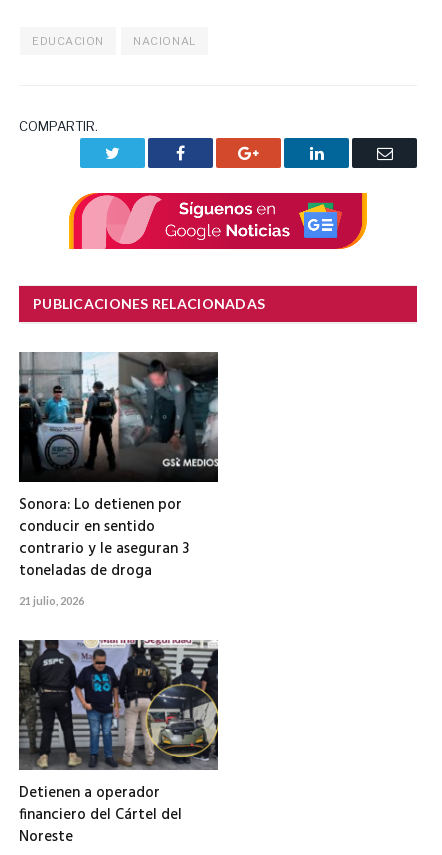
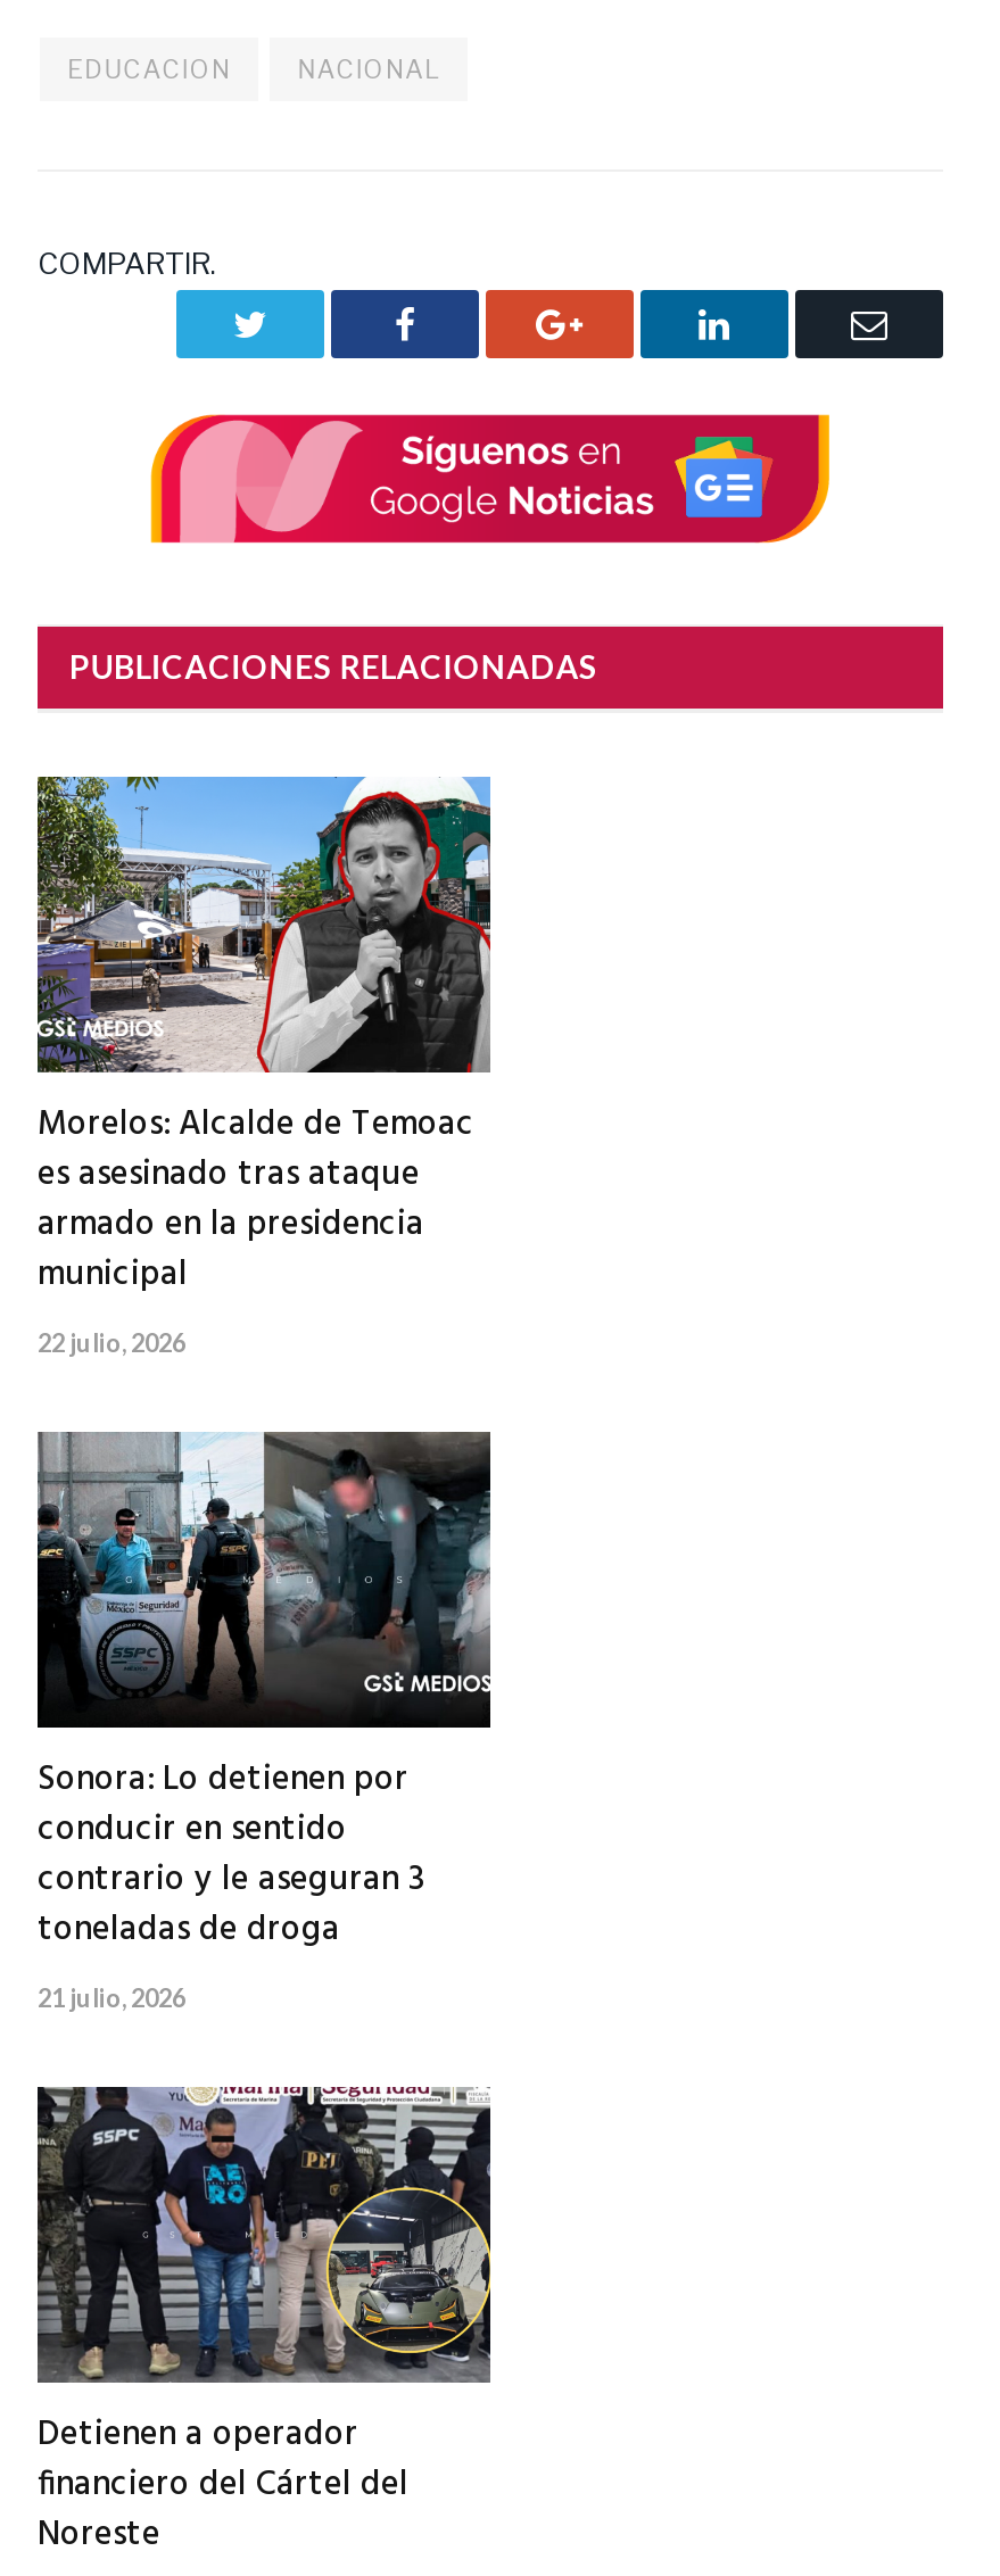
+ [image]
+ Morelos: Alcalde de Temoac
+ es asesinado tras ataque
+ armado en la presidencia
+ municipal
+ 22 julio, 2026
